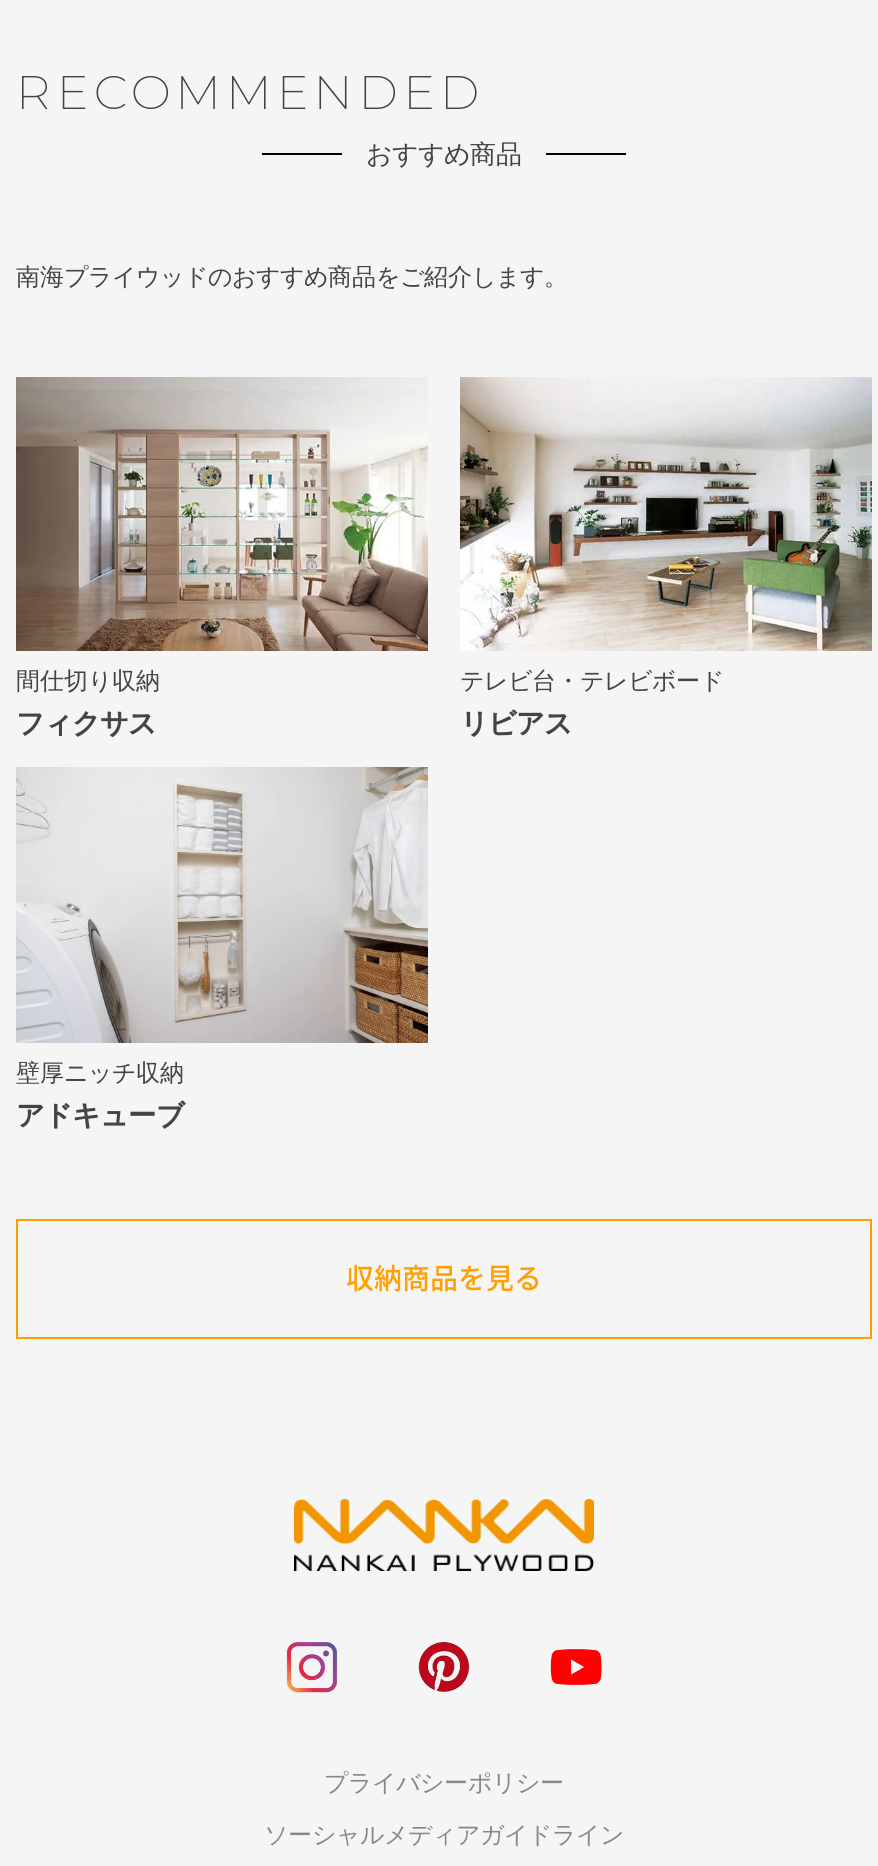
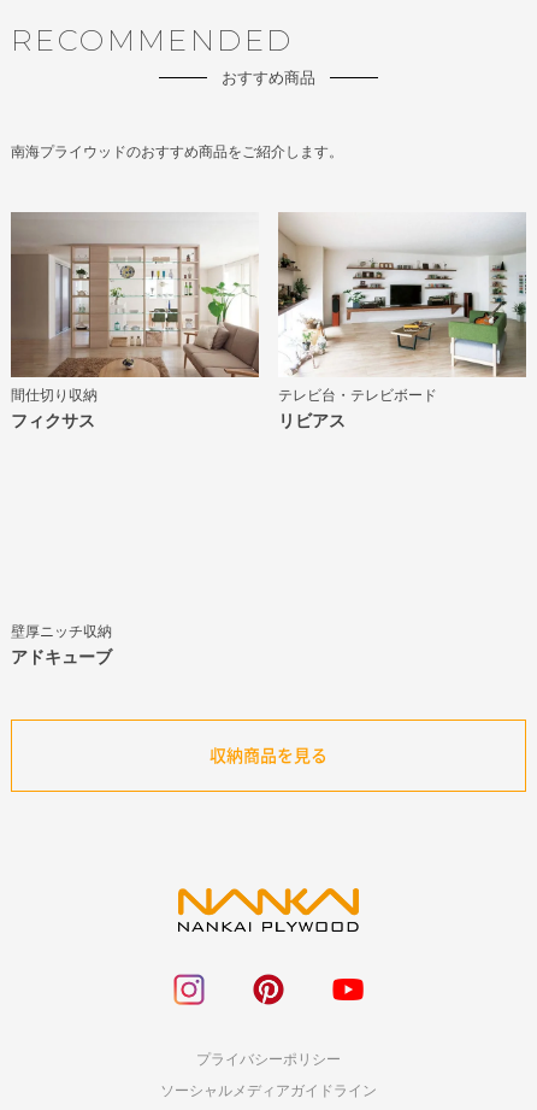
- [image]
